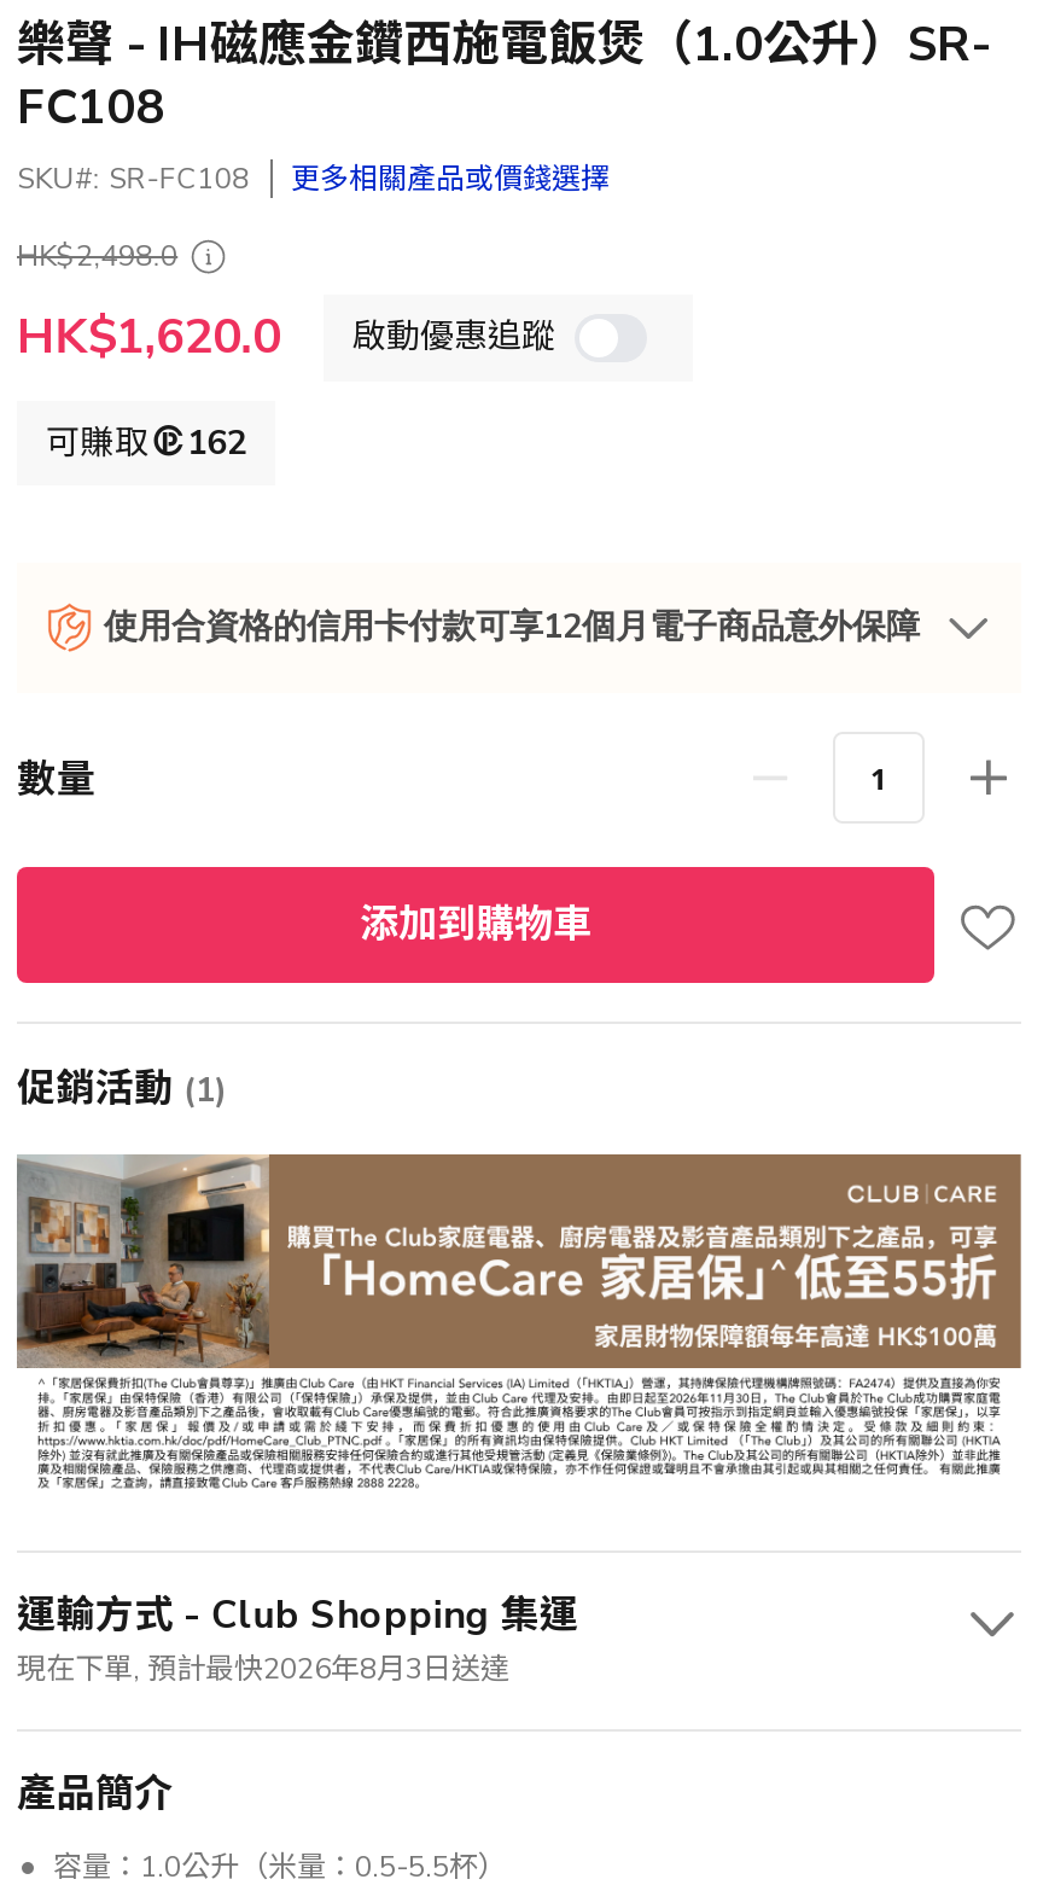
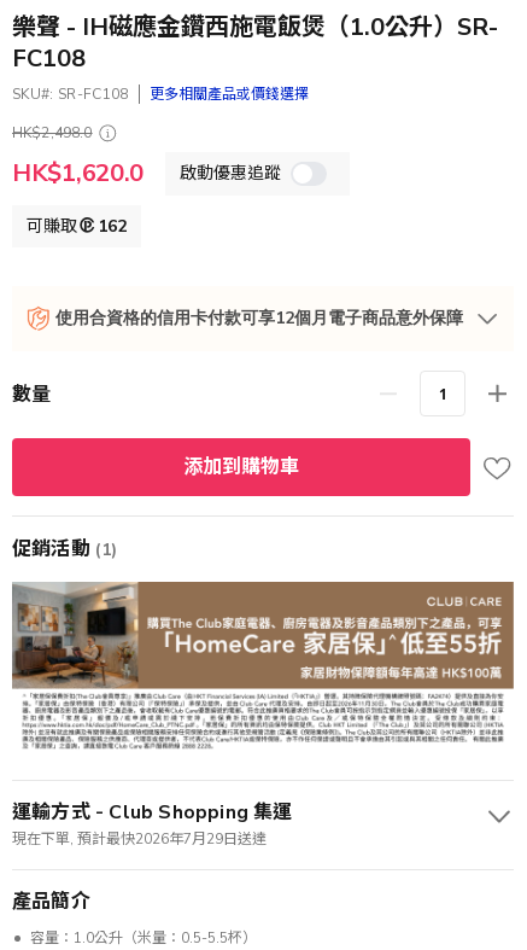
- 現在下單, 預計最快2026年8月3日送達
+ 現在下單, 預計最快2026年7月29日送達
